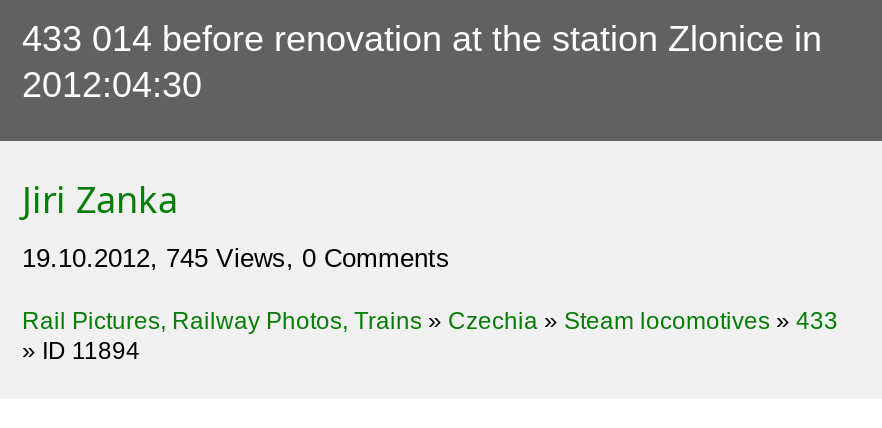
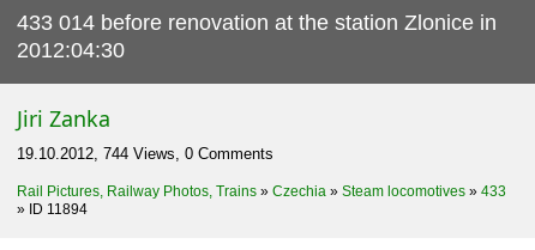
- 19.10.2012, 745 Views, 0 Comments
+ 19.10.2012, 744 Views, 0 Comments
